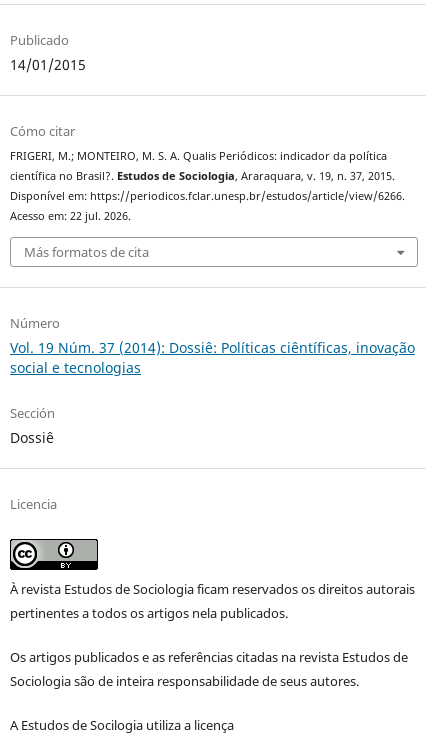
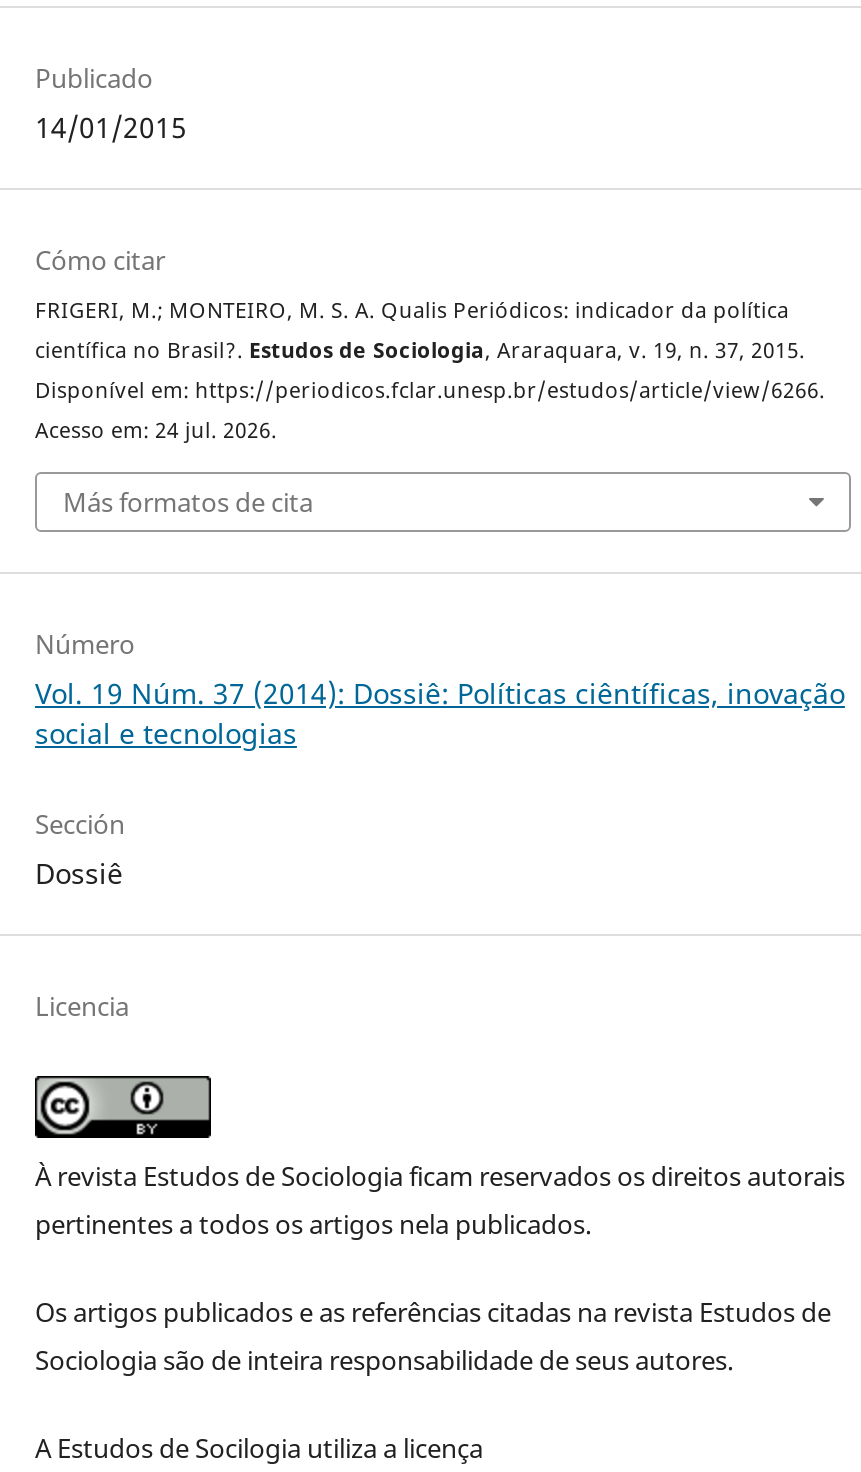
- Acesso em: 22 jul. 2026.
+ Acesso em: 24 jul. 2026.
